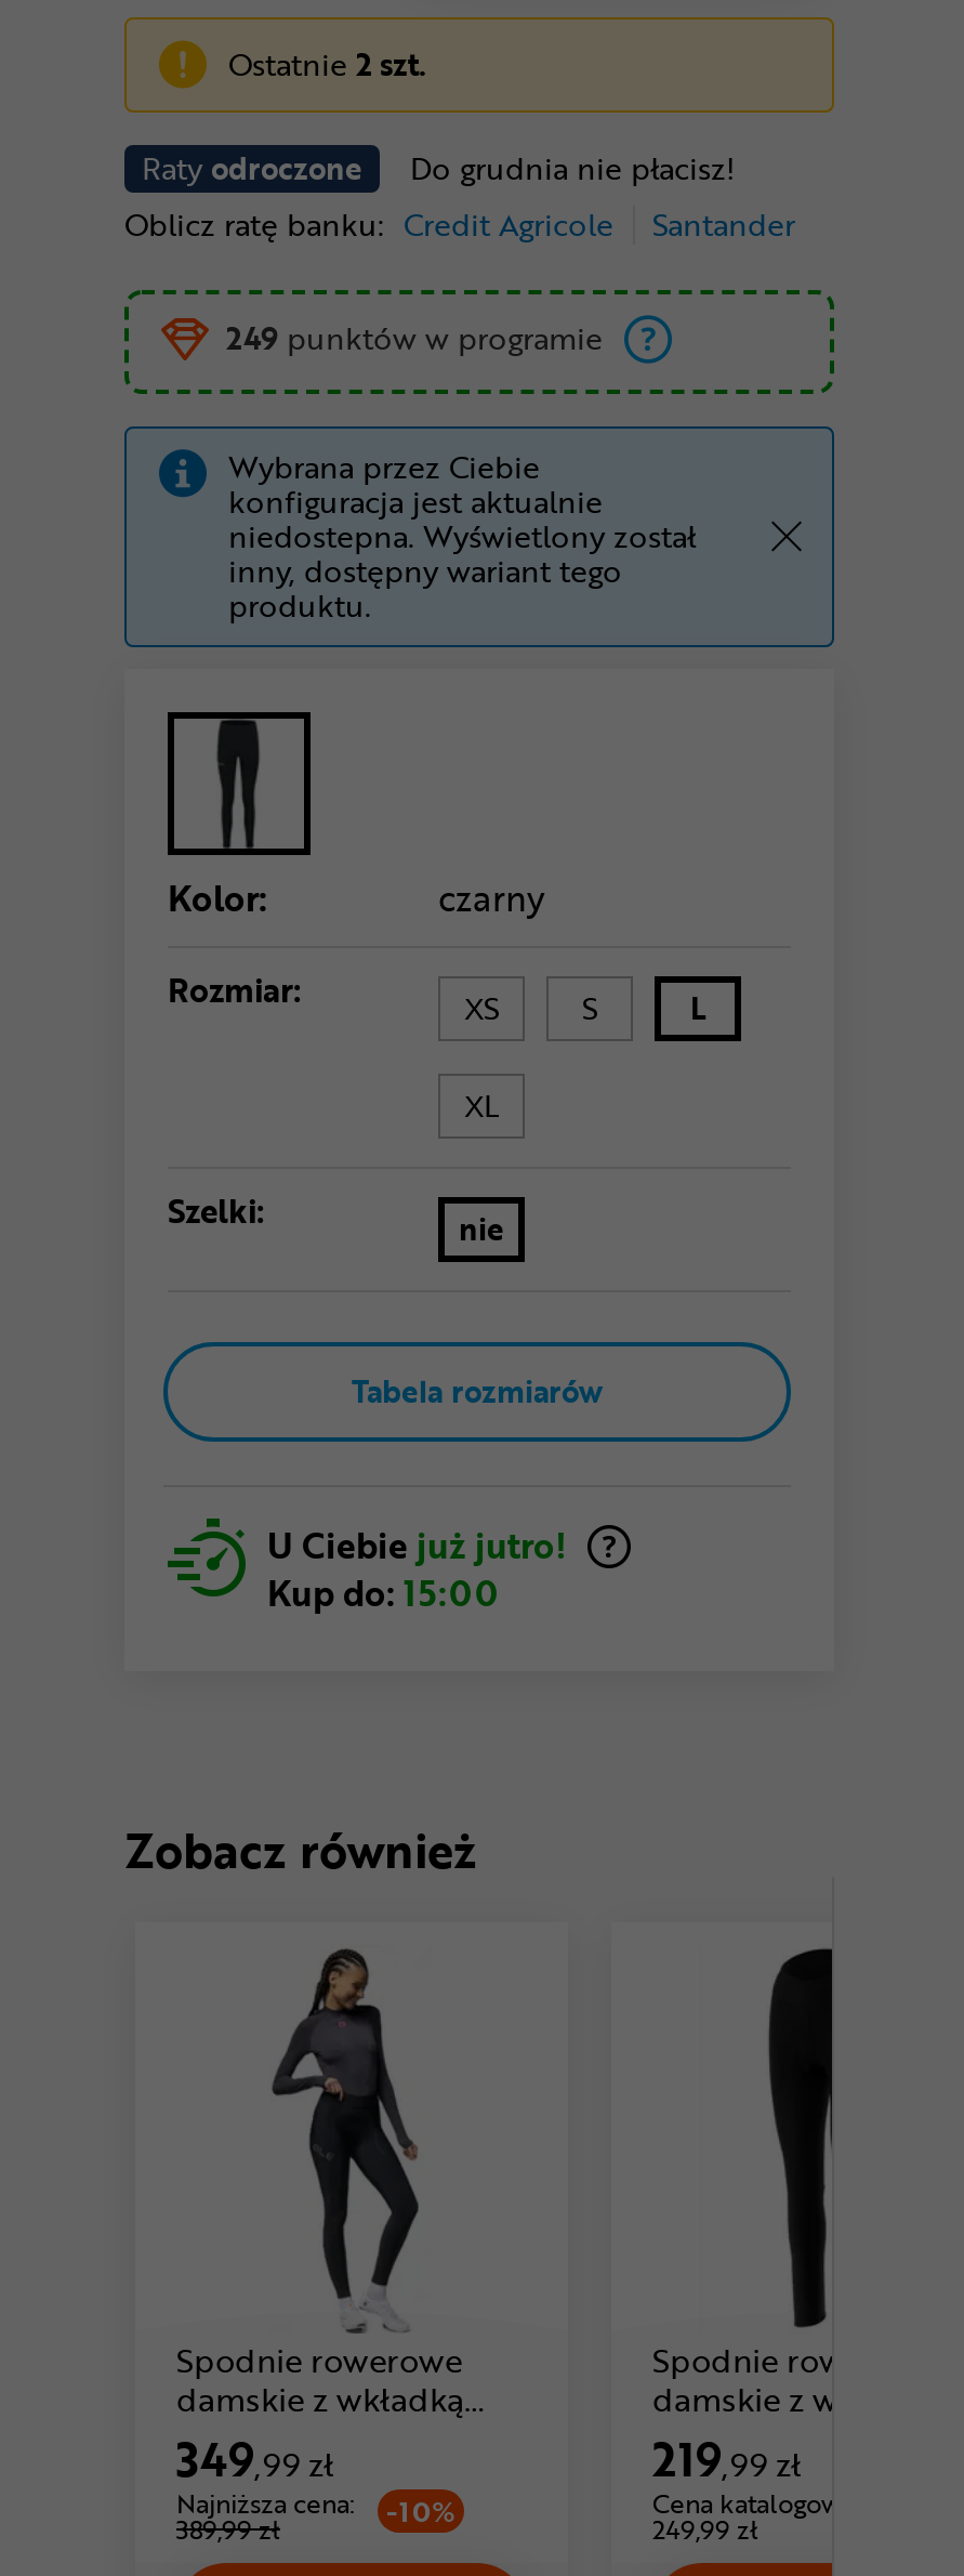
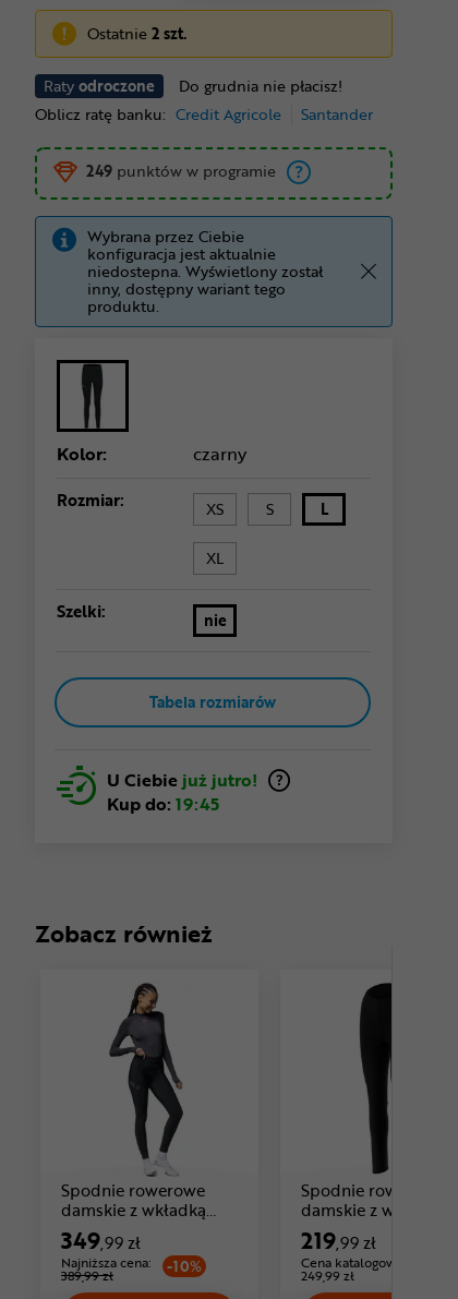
- Kup do: 15:00
+ Kup do: 19:45
